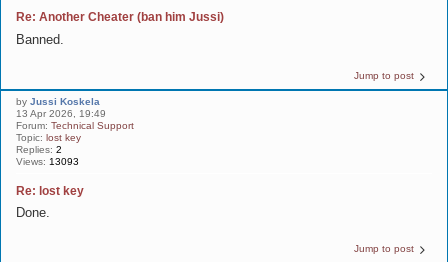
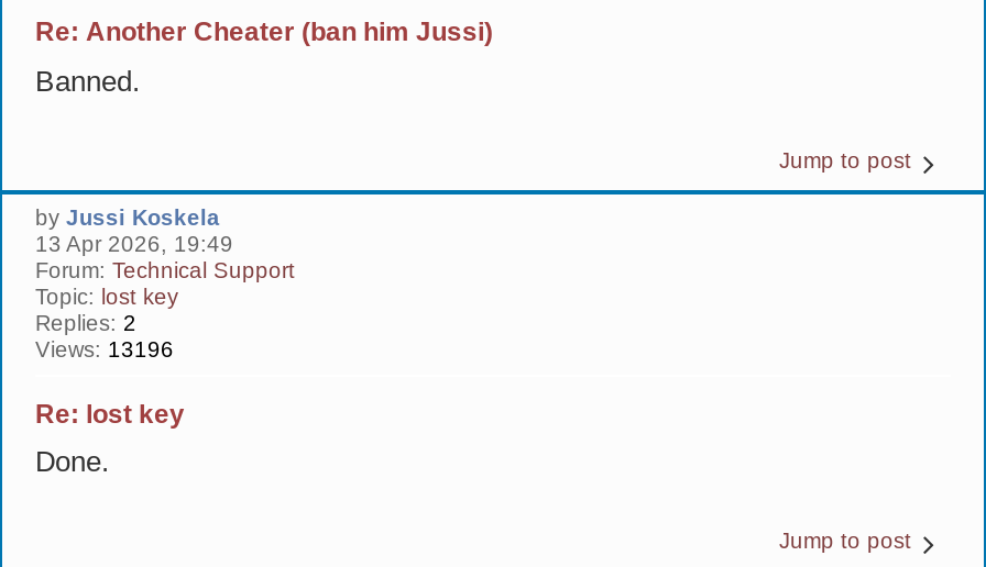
- Views: 13093
+ Views: 13196
